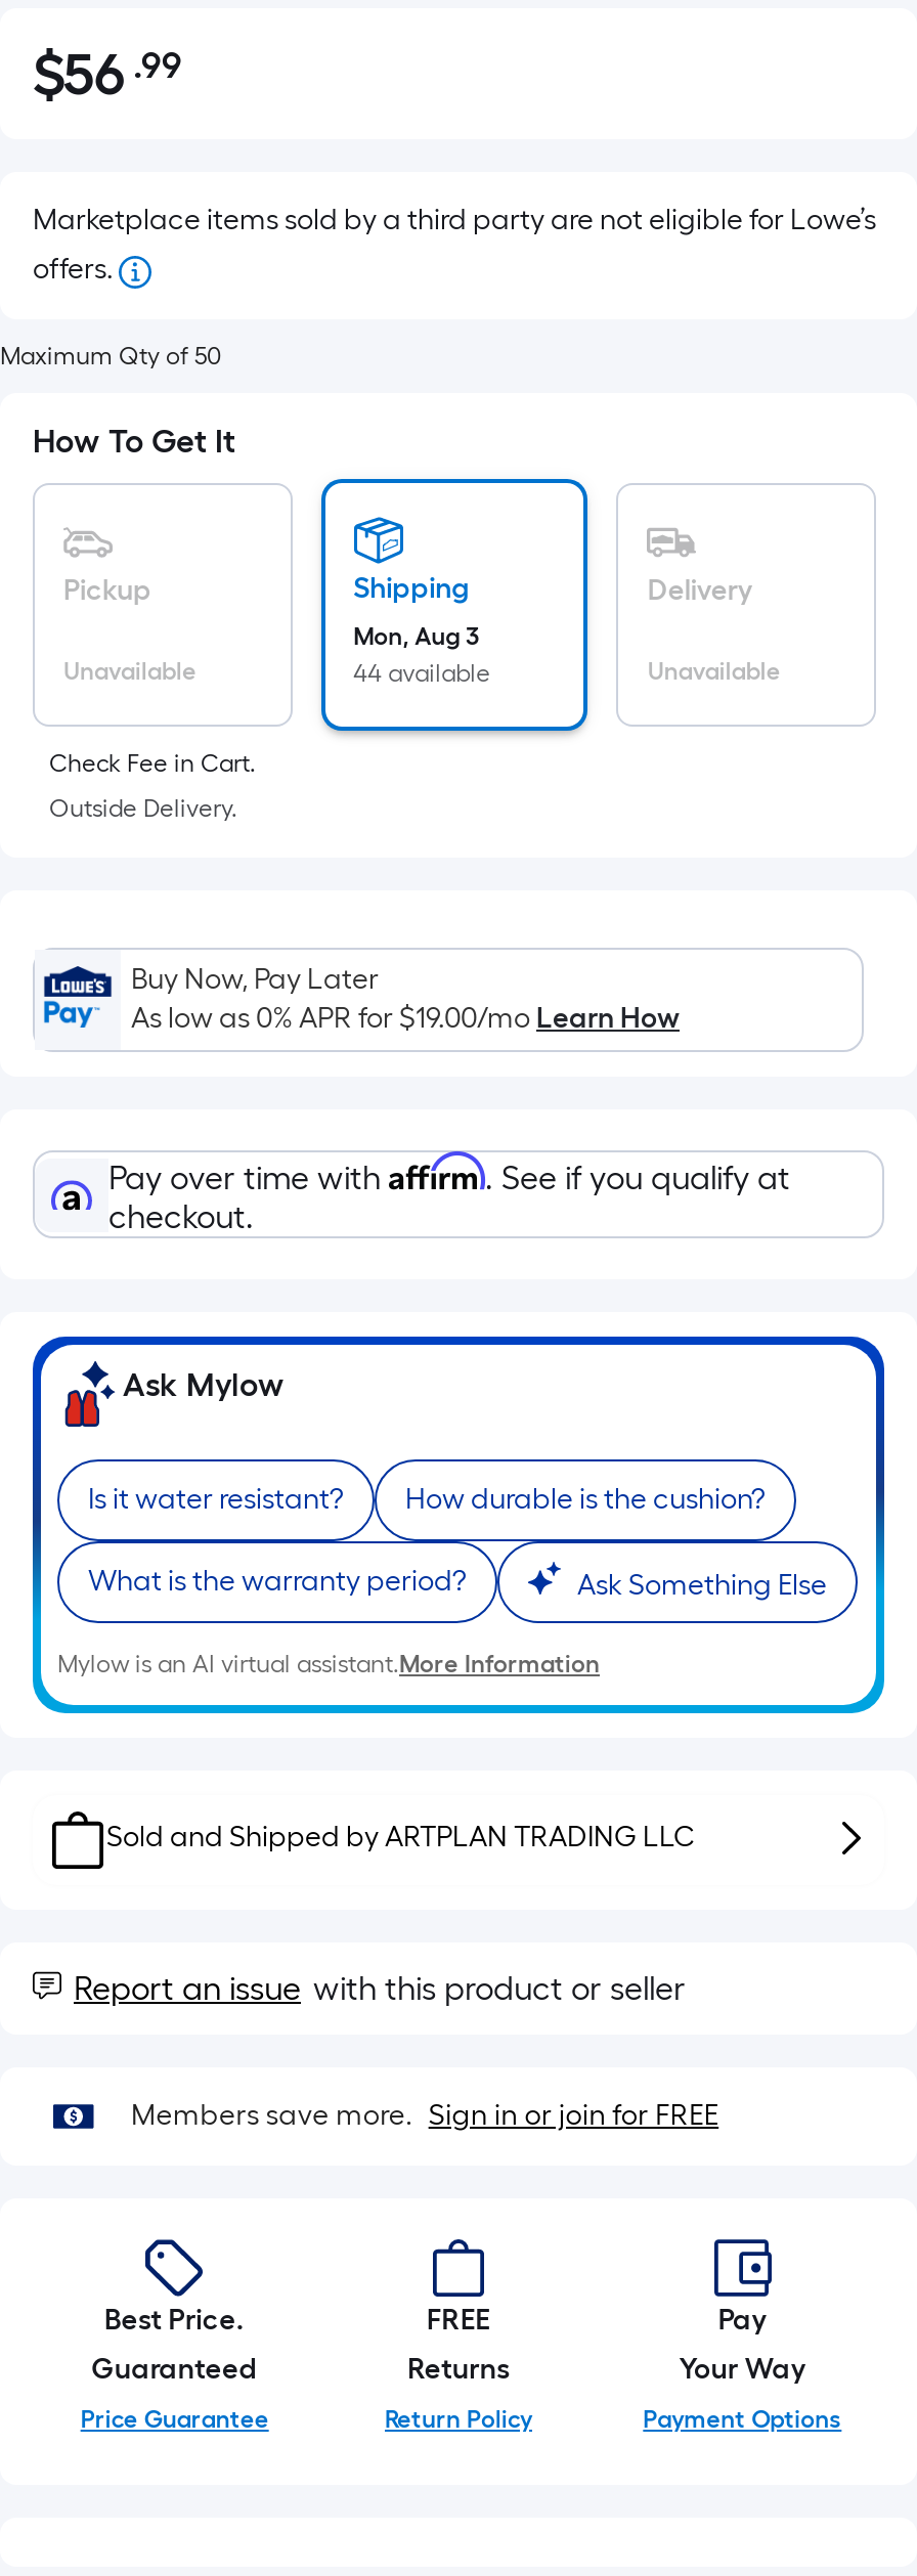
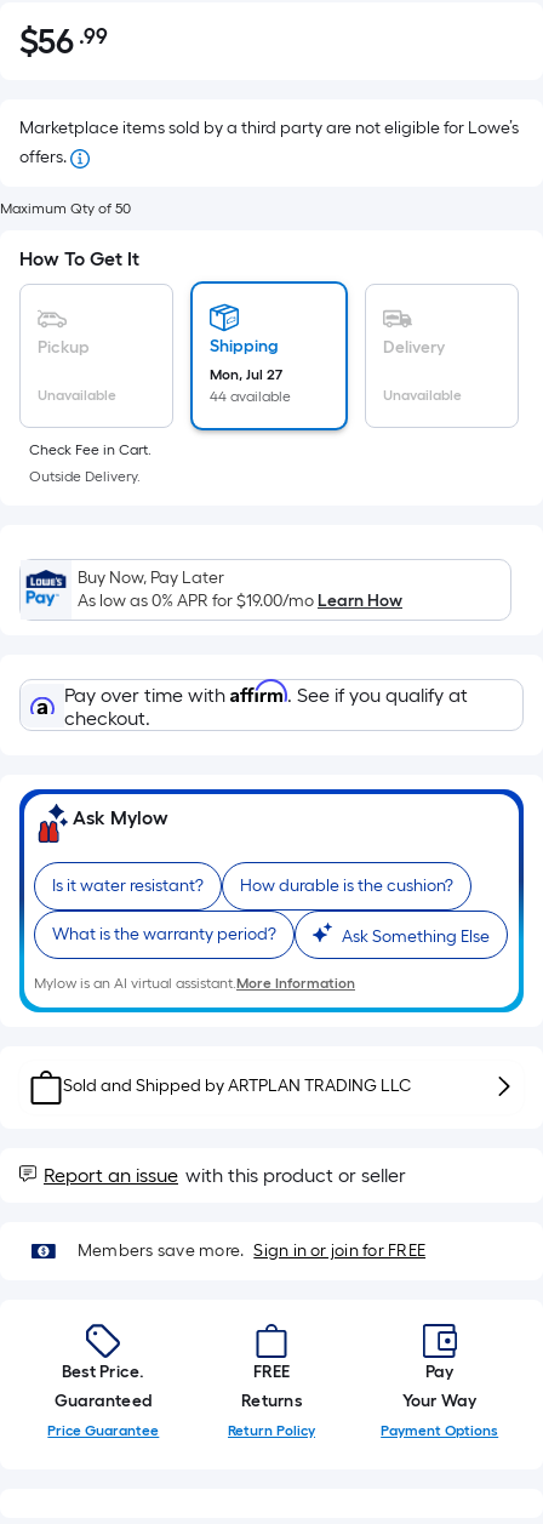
- Mon, Aug 3
+ Mon, Jul 27
